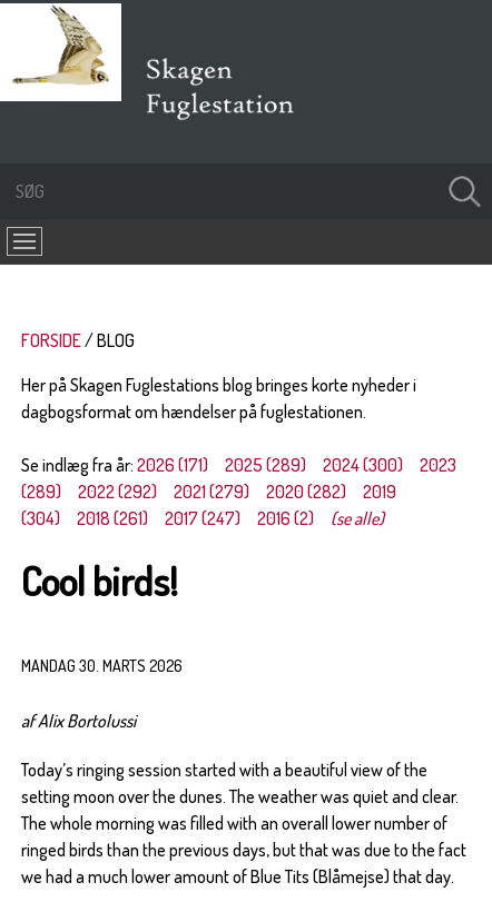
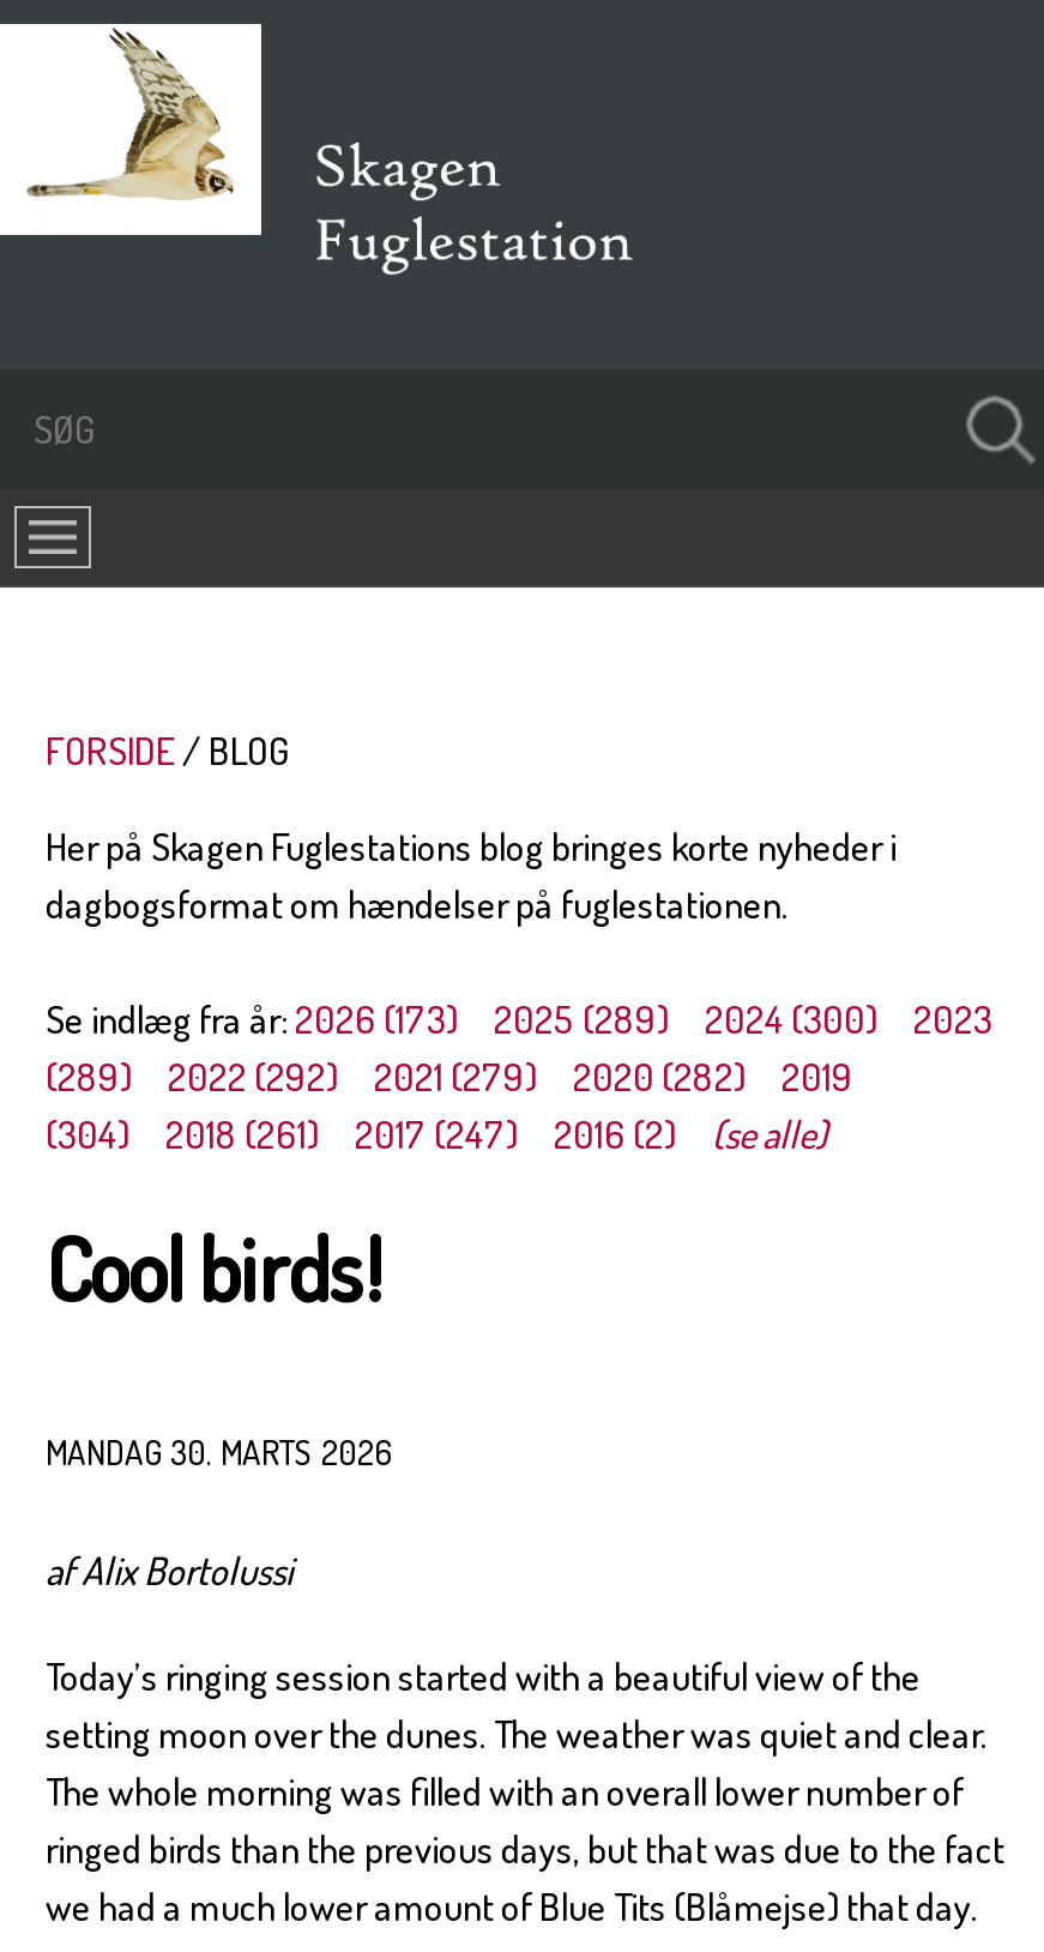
- Se indlæg fra år: 2026 (171)
+ Se indlæg fra år: 2026 (173)
